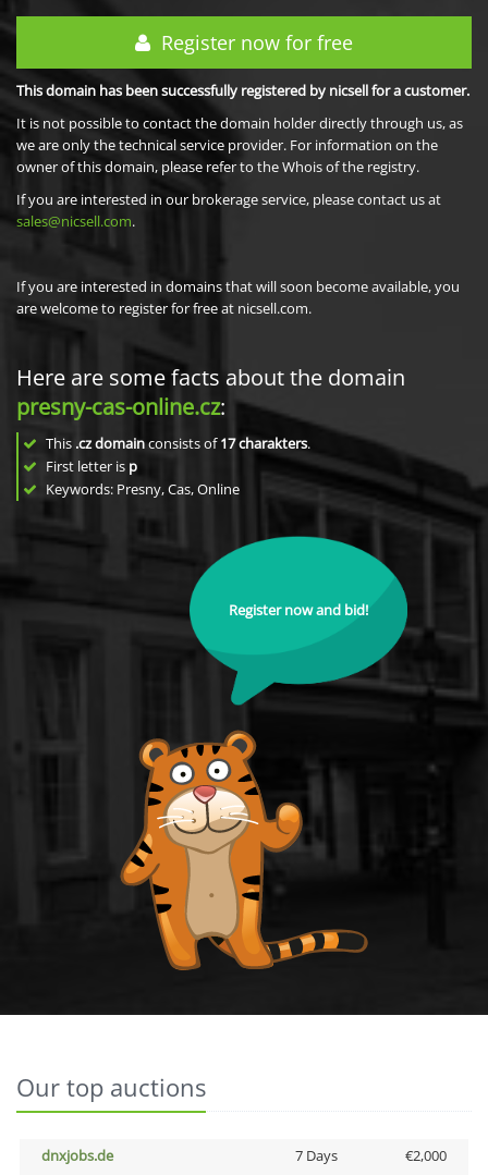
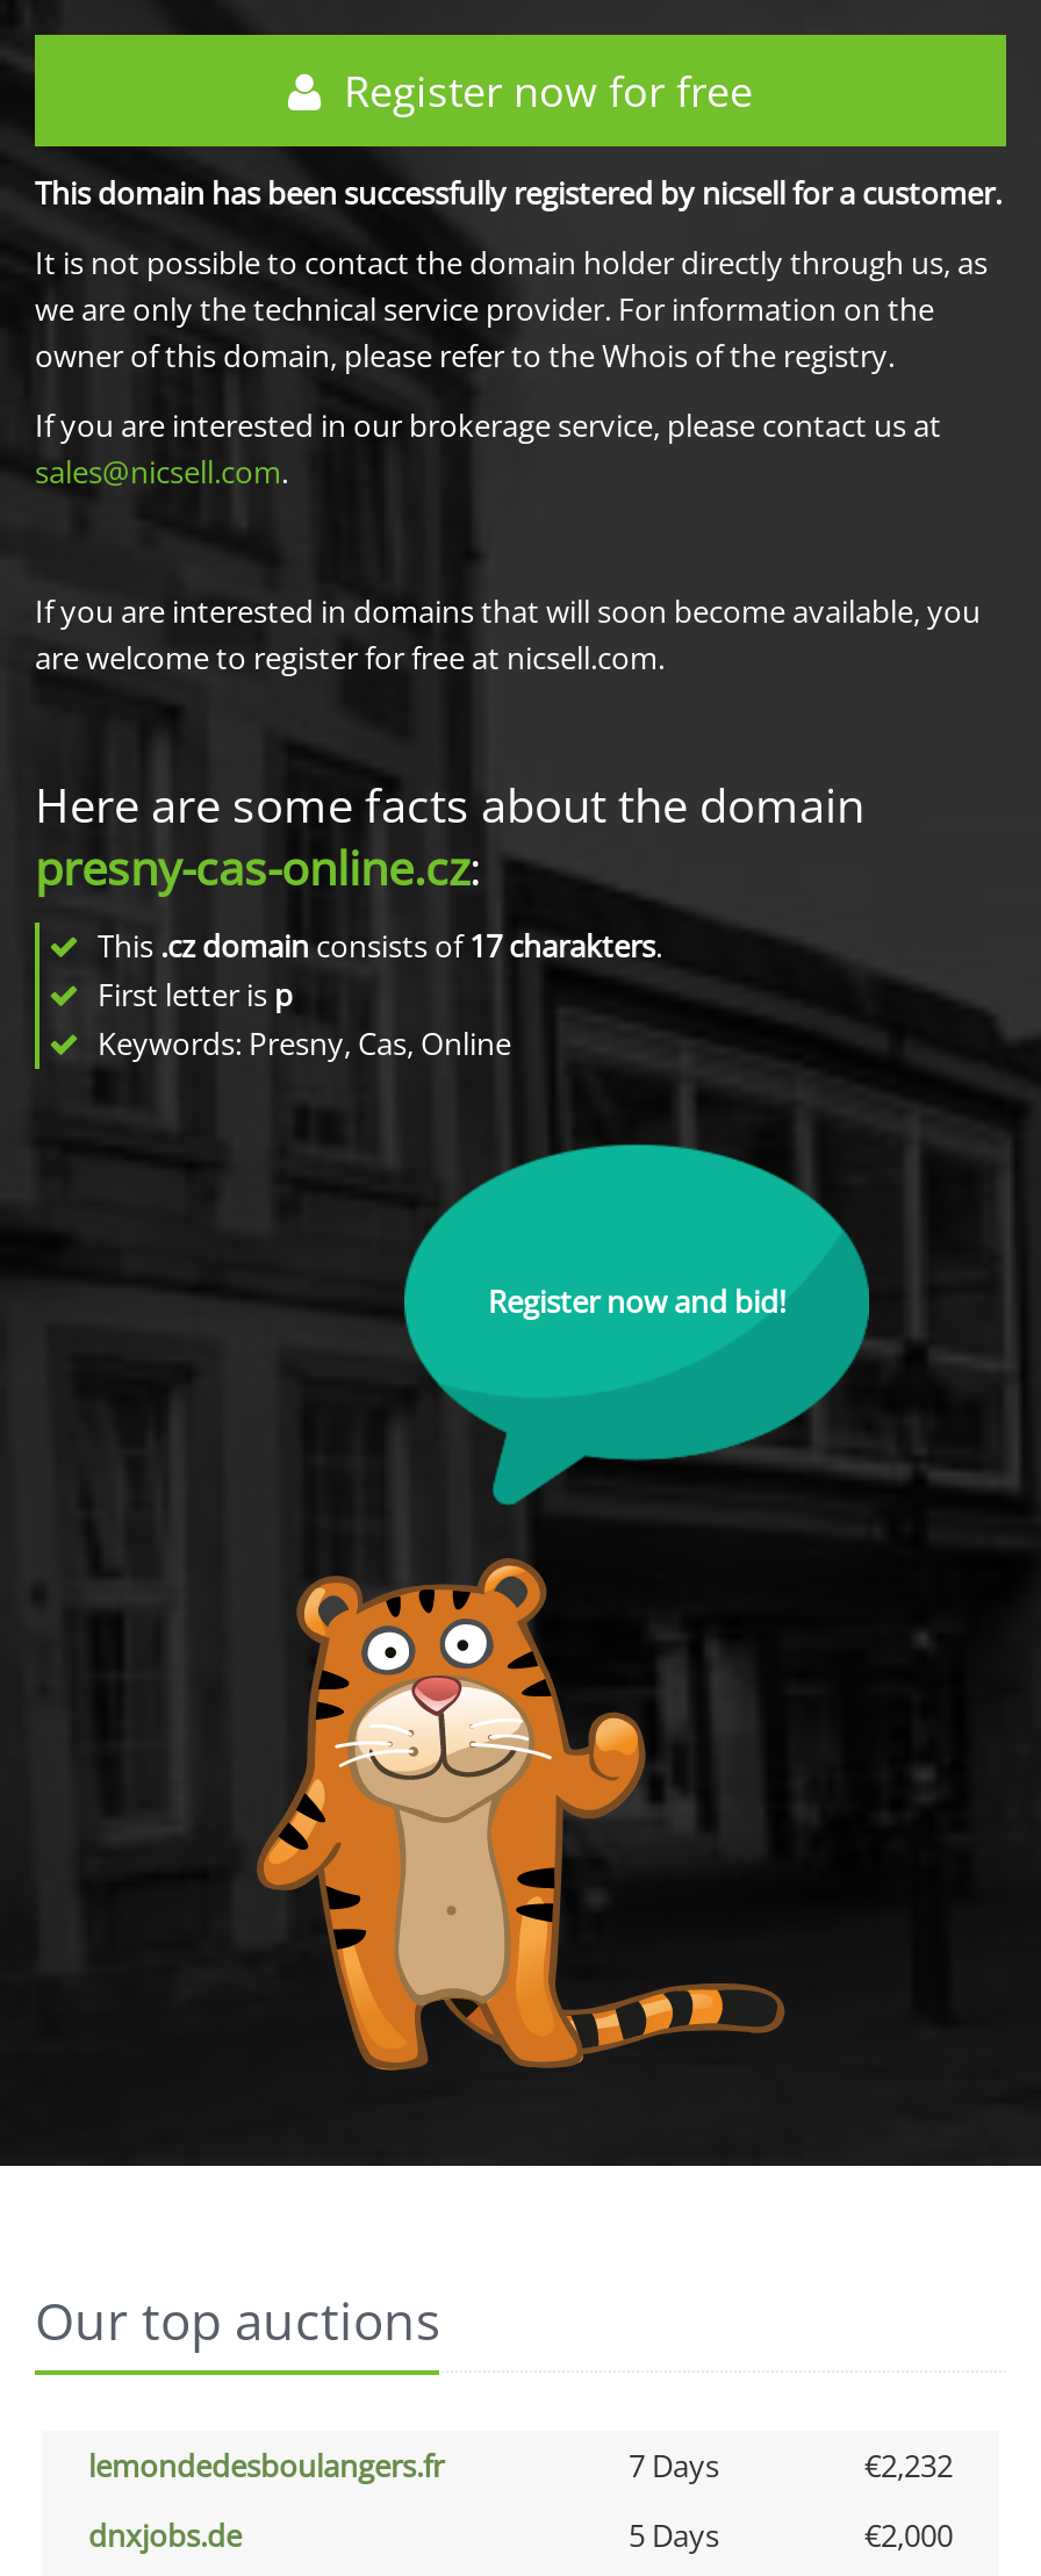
+ lemondedesboulangers.fr
+ 7 Days
+ €2,232

- 7 Days
+ 5 Days
